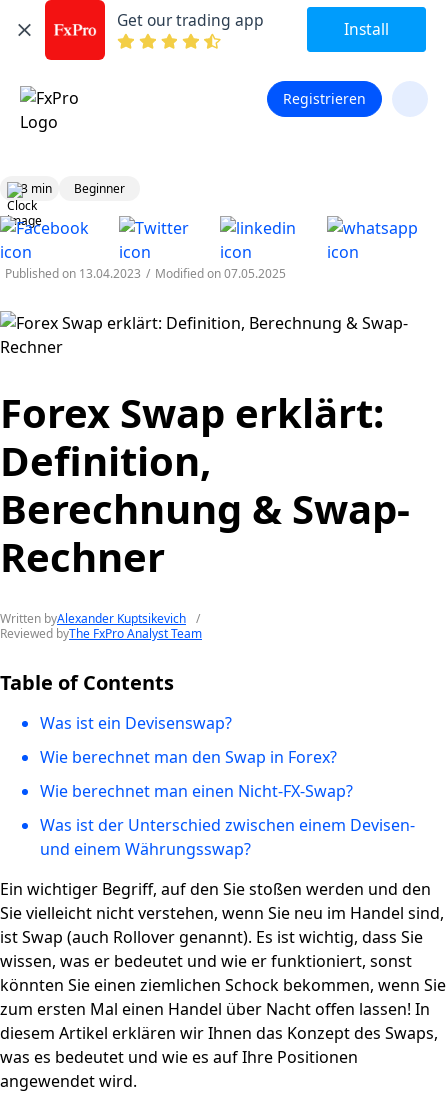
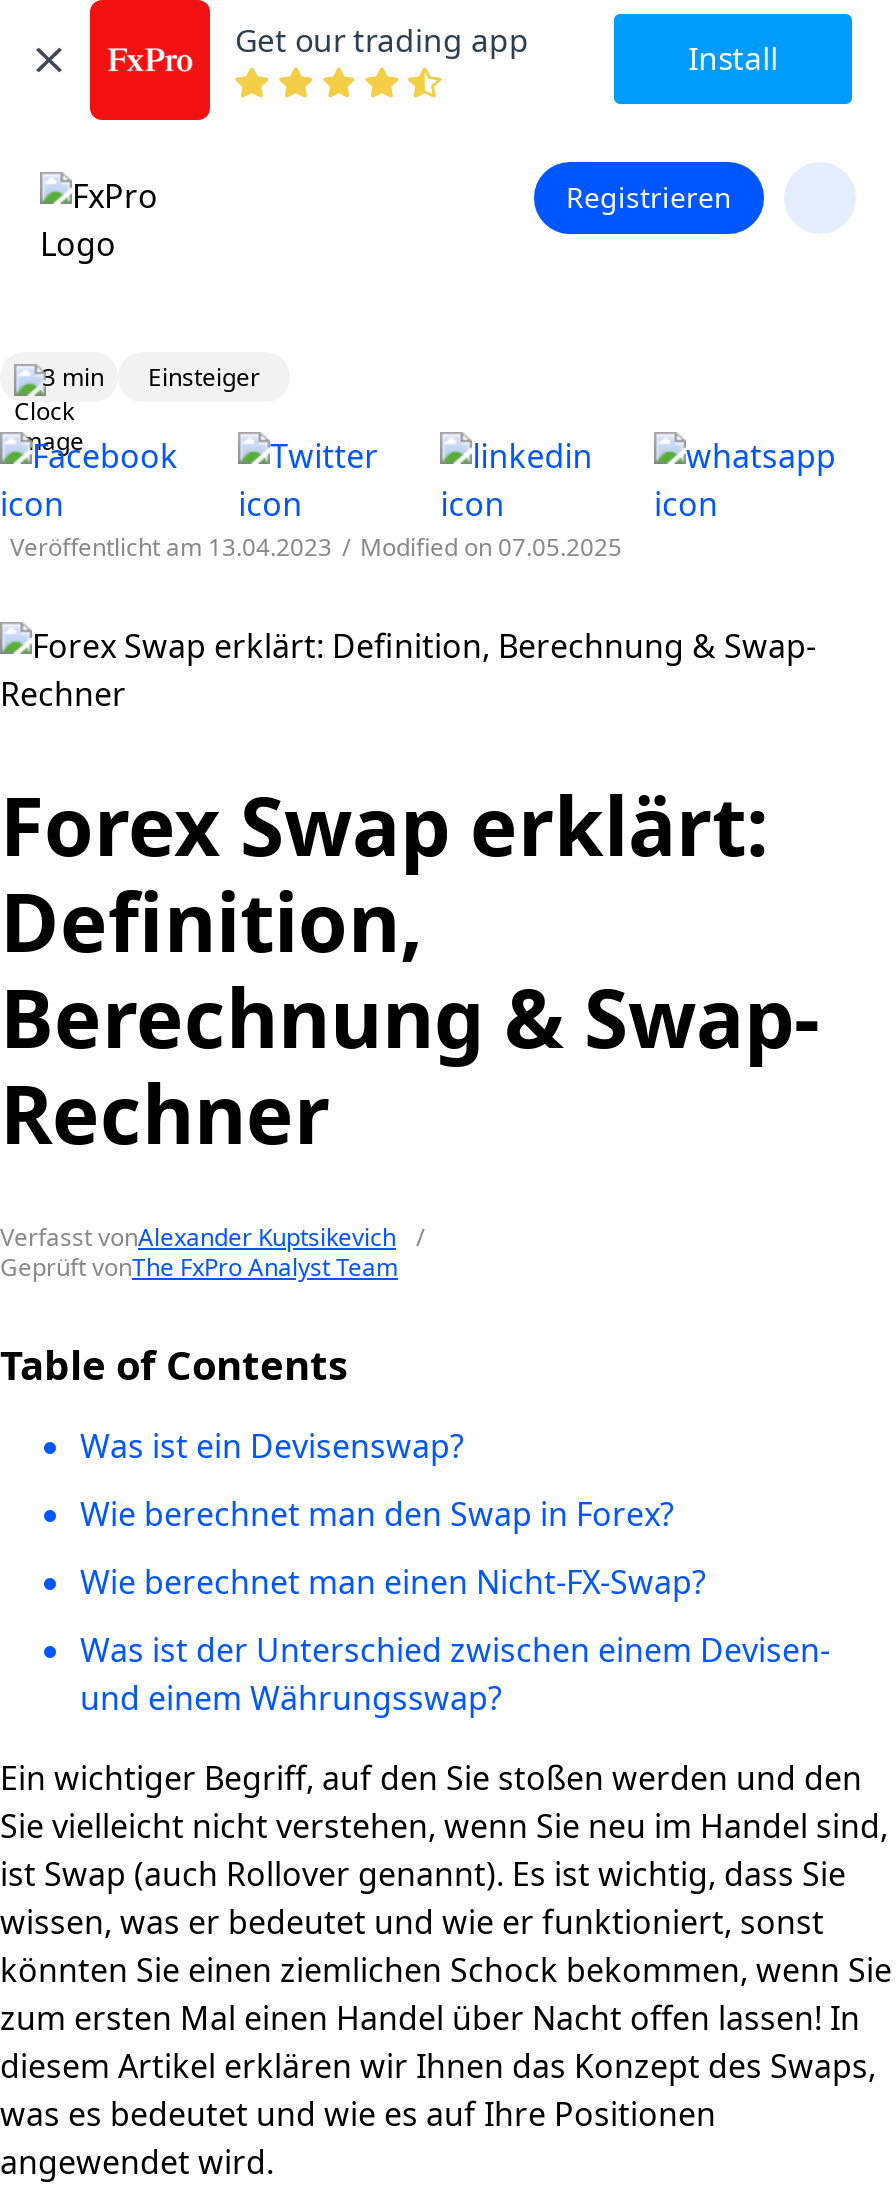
- Beginner
+ Einsteiger

- Published on 13.04.2023 / Modified on 07.05.2025
+ Veröffentlicht am 13.04.2023 / Modified on 07.05.2025

- Written byAlexander Kuptsikevich /
+ Verfasst vonAlexander Kuptsikevich /

- Reviewed byThe FxPro Analyst Team
+ Geprüft vonThe FxPro Analyst Team
